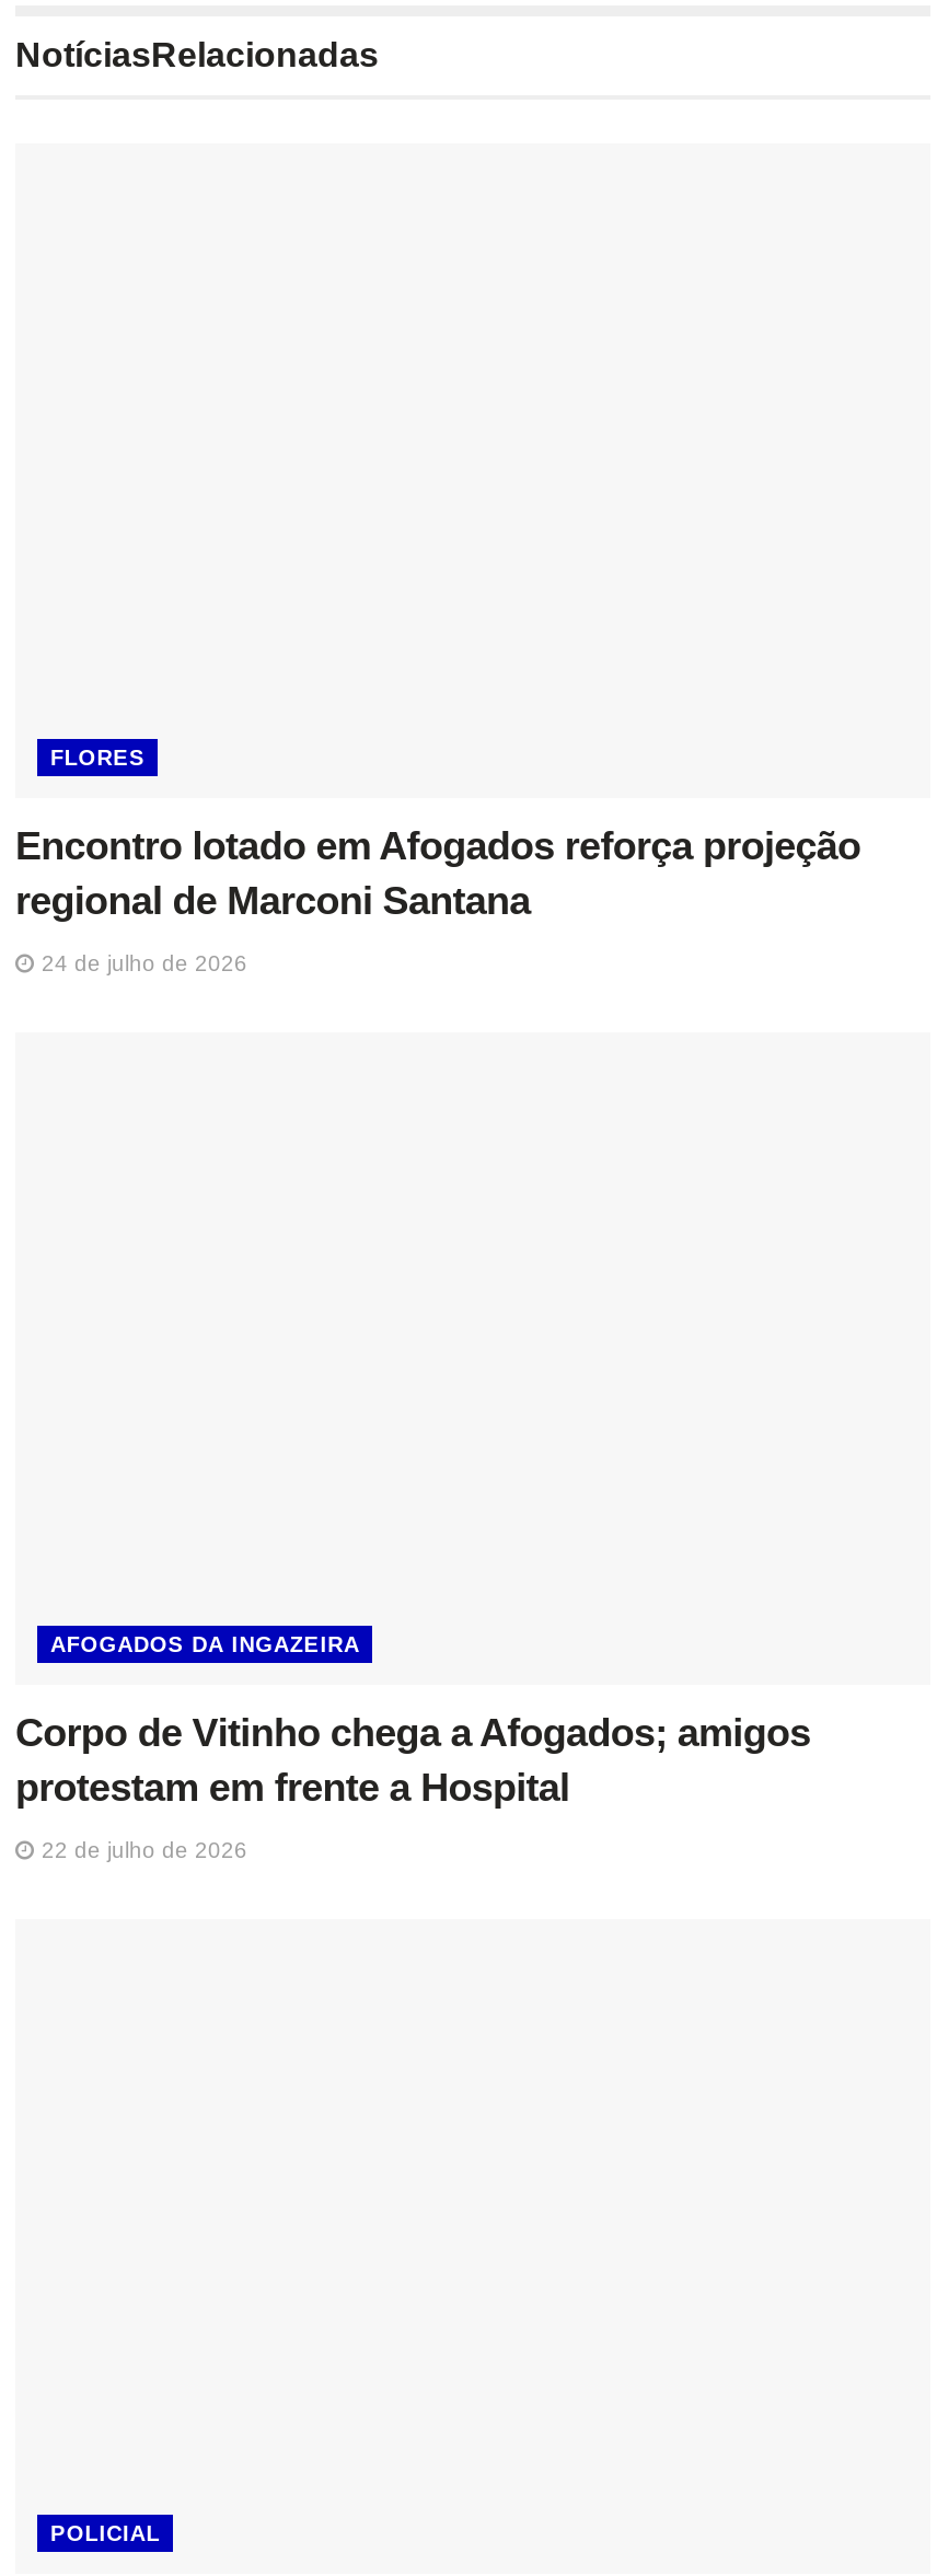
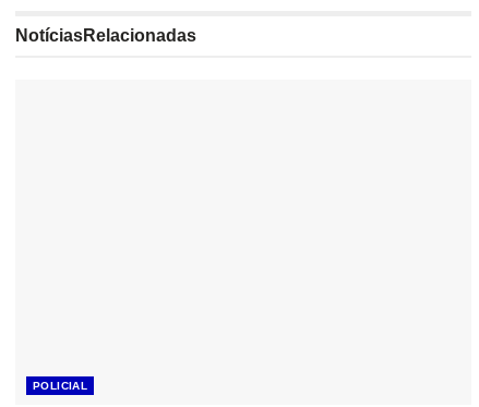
- FLORES
- Encontro lotado em Afogados reforça projeção
- regional de Marconi Santana
- 24 de julho de 2026

- AFOGADOS DA INGAZEIRA
- Corpo de Vitinho chega a Afogados; amigos
- protestam em frente a Hospital
- 22 de julho de 2026
